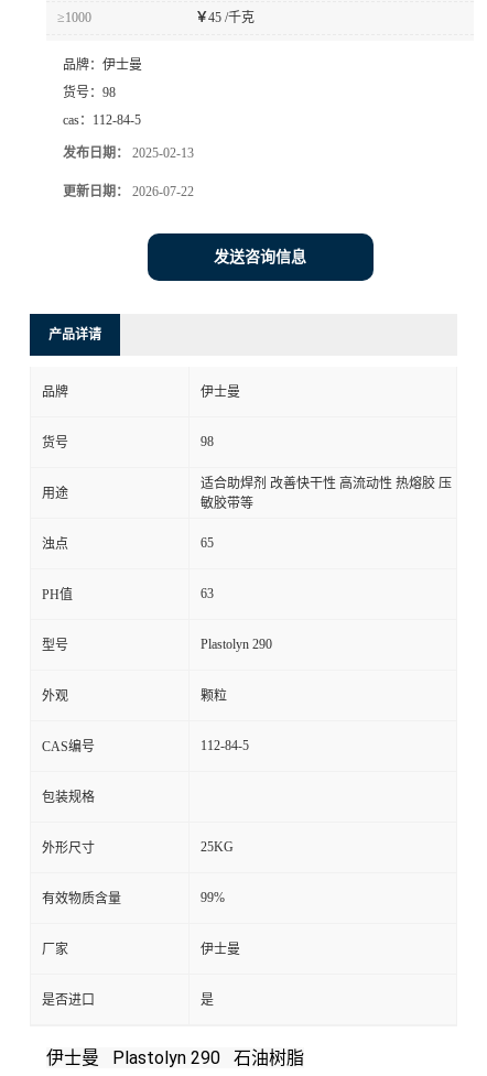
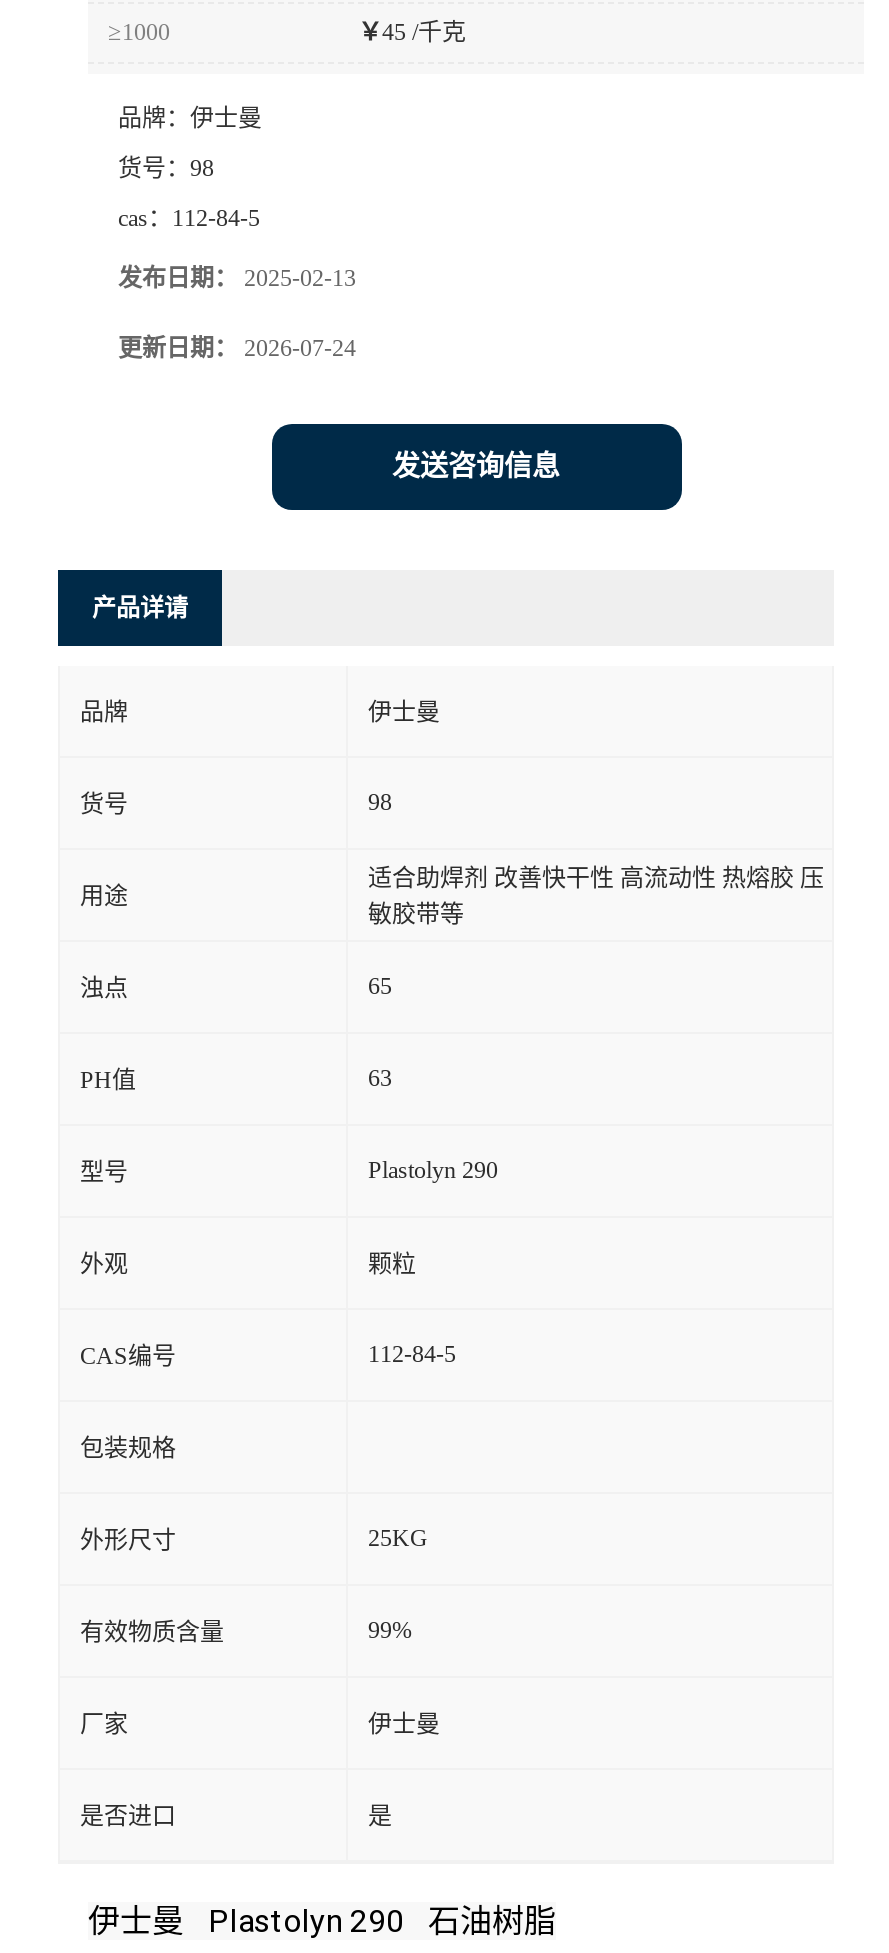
- 更新日期：2026-07-22
+ 更新日期：2026-07-24
